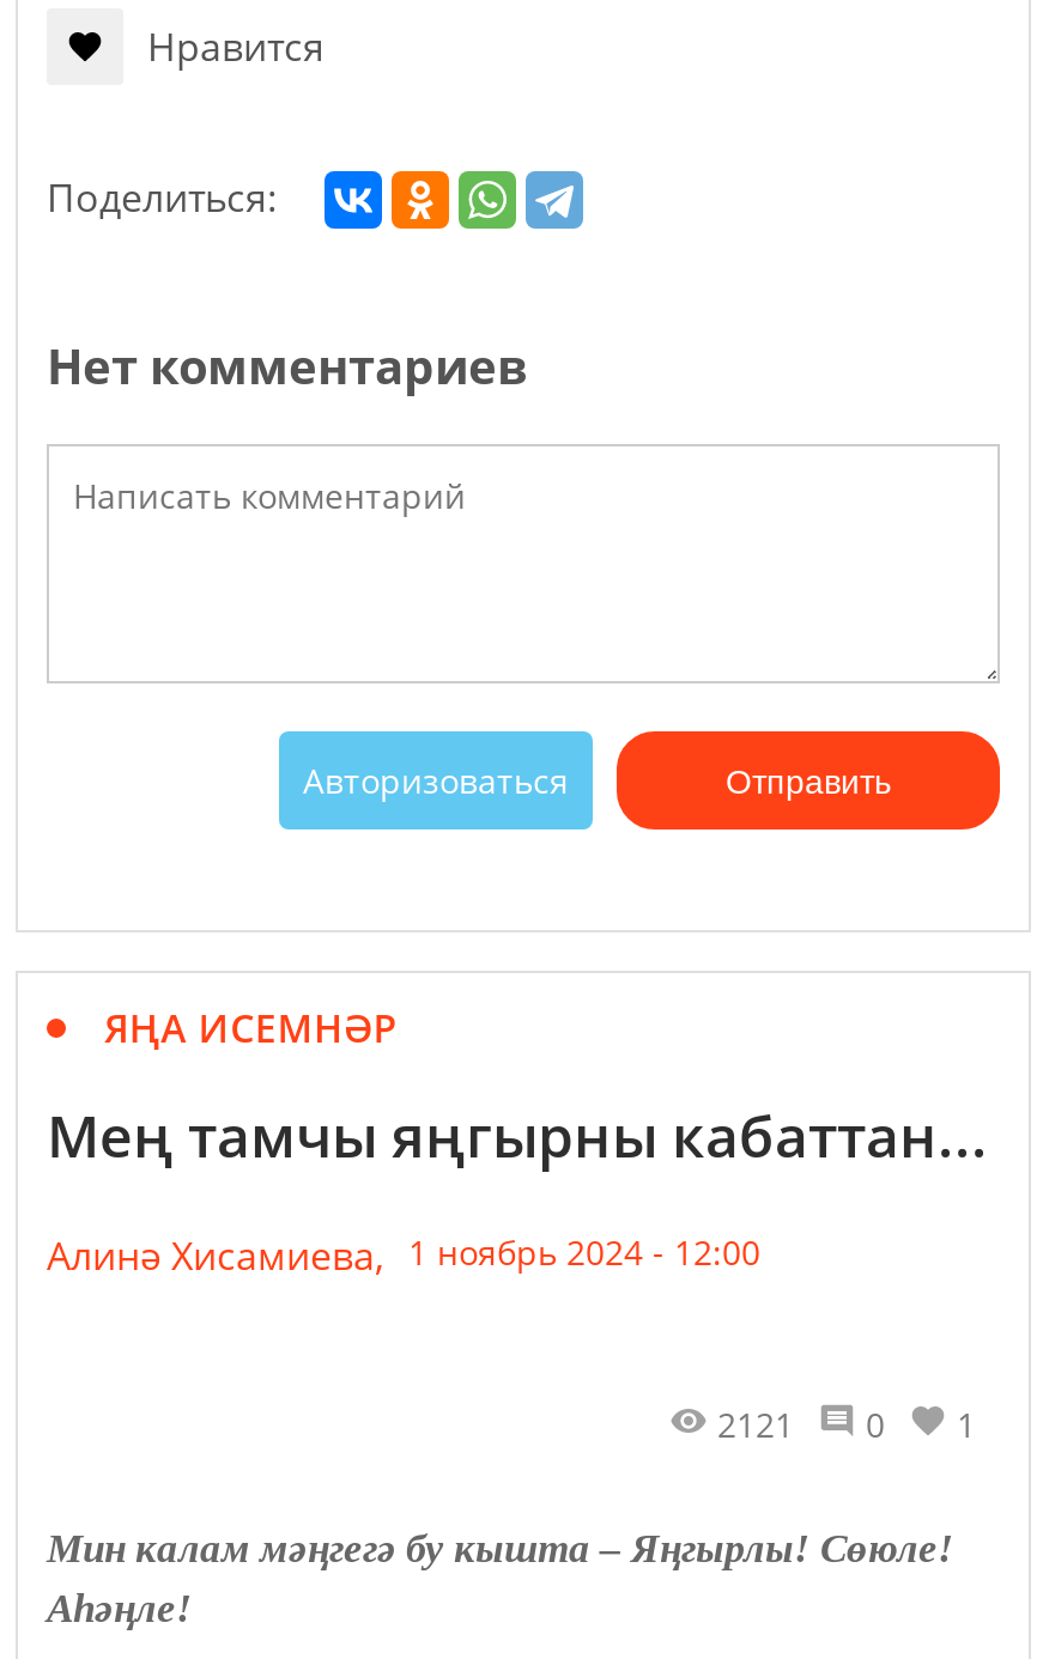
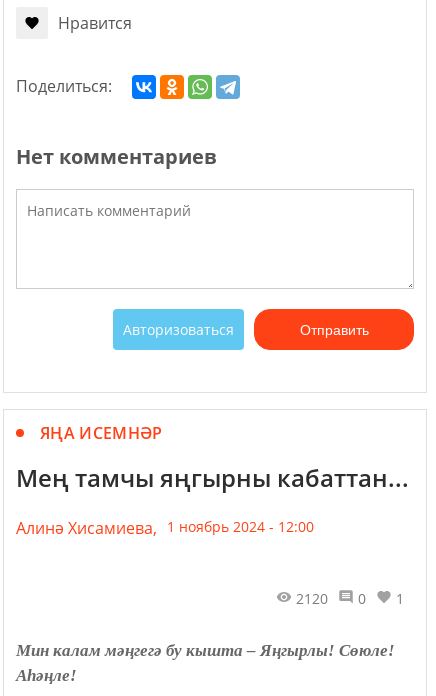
- 2121 0 1
+ 2120 0 1
